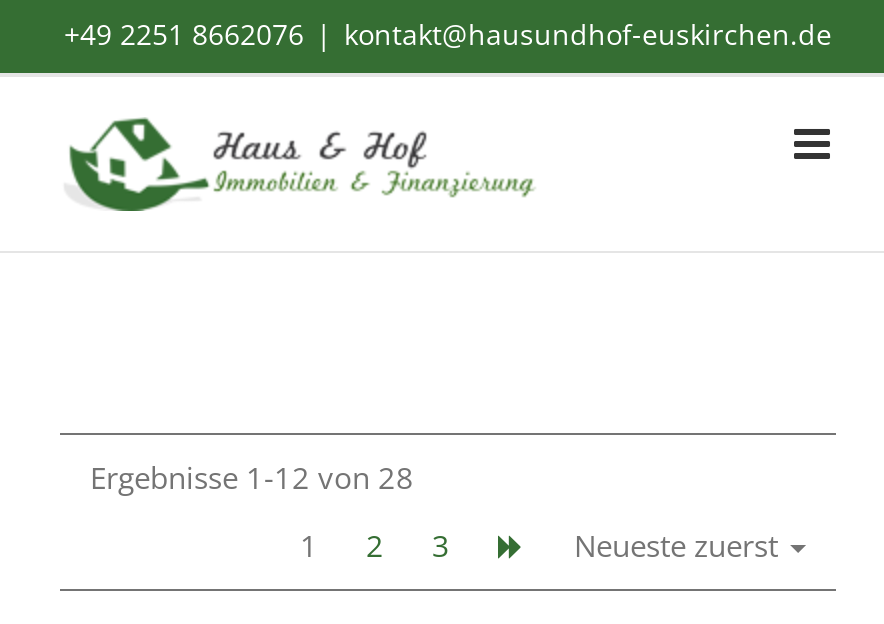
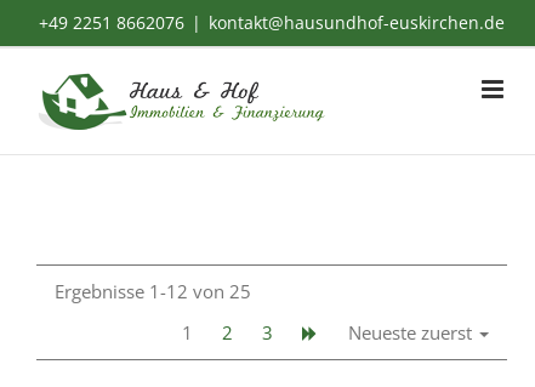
- Ergebnisse 1-12 von 28
+ Ergebnisse 1-12 von 25
